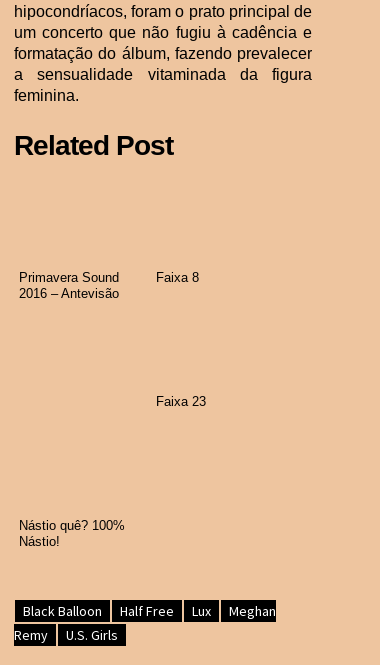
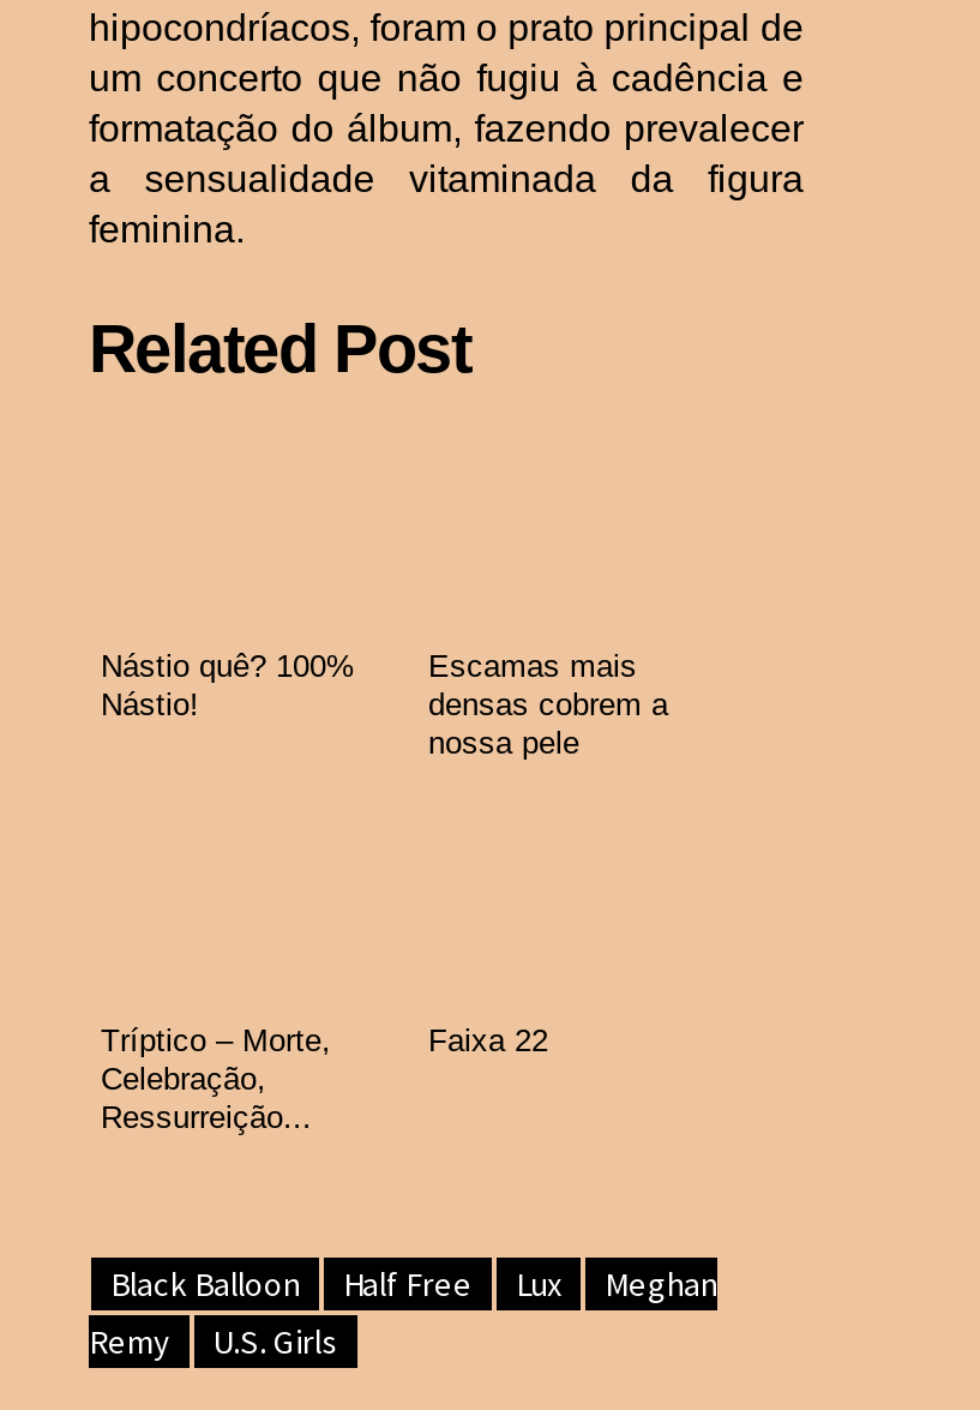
- Primavera Sound
- 2016 – Antevisão

- Faixa 8

- Faixa 23

moved up: Nástio quê? 100% | Nástio!

+ Escamas mais
+ densas cobrem a
+ nossa pele

+ Tríptico – Morte,
+ Celebração,
+ Ressurreição...

+ Faixa 22
